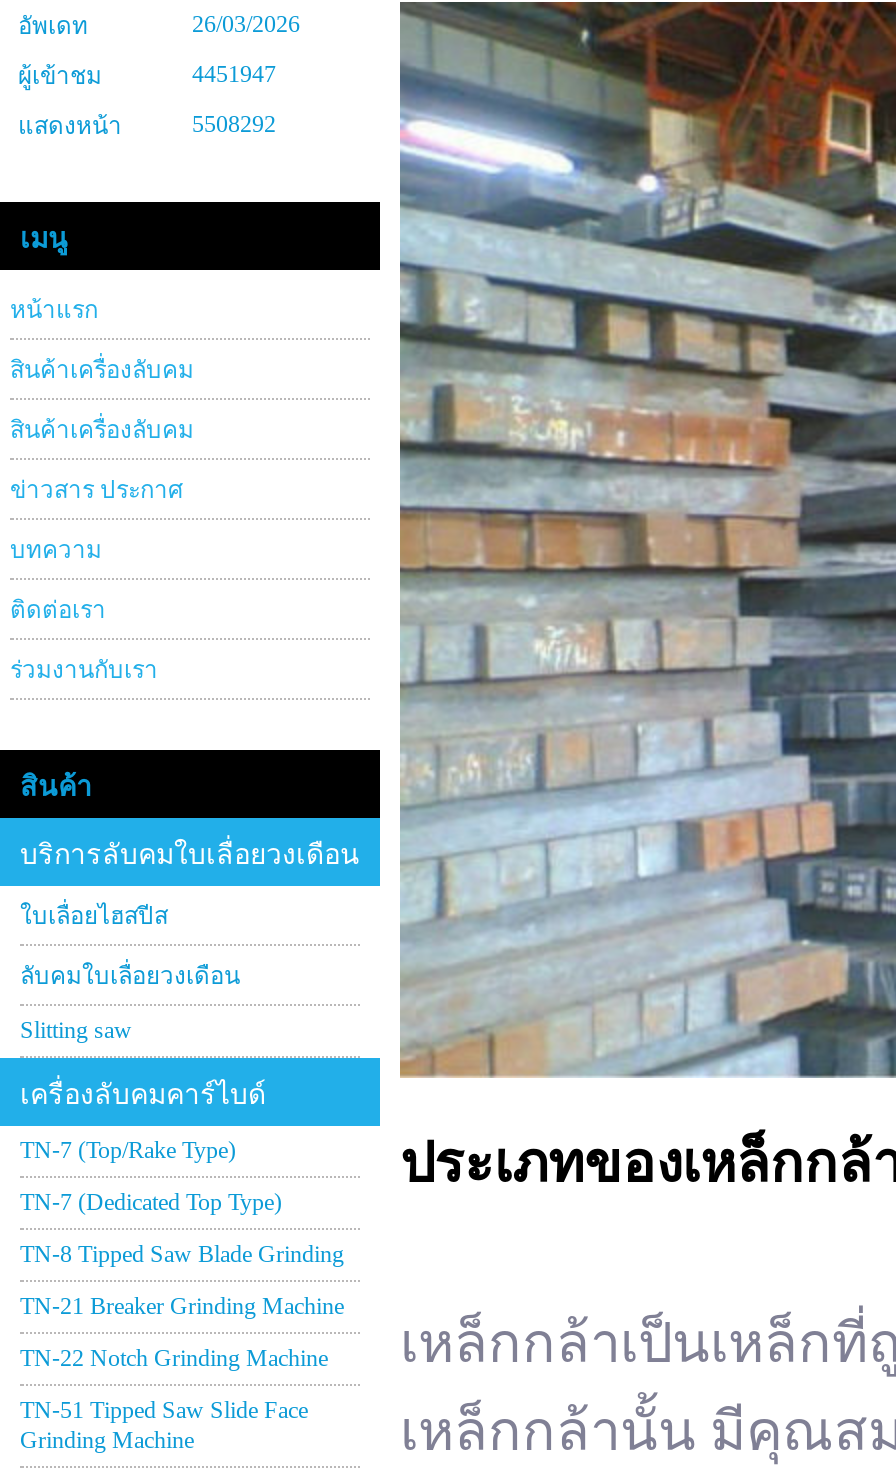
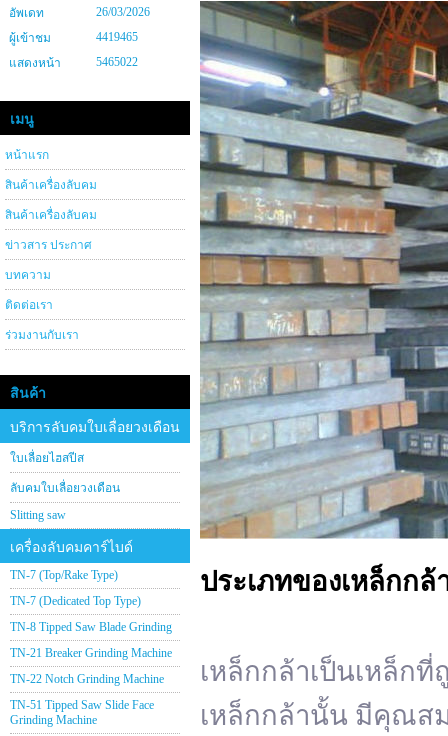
- 4451947
+ 4419465

- 5508292
+ 5465022
